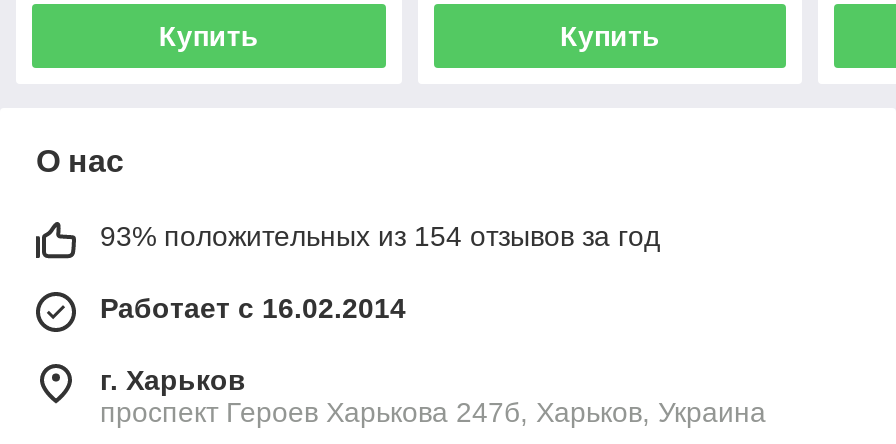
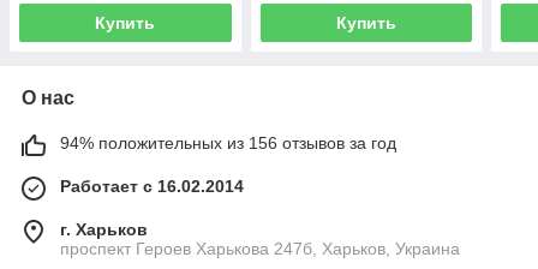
- 93% положительных из 154 отзывов за год
+ 94% положительных из 156 отзывов за год
